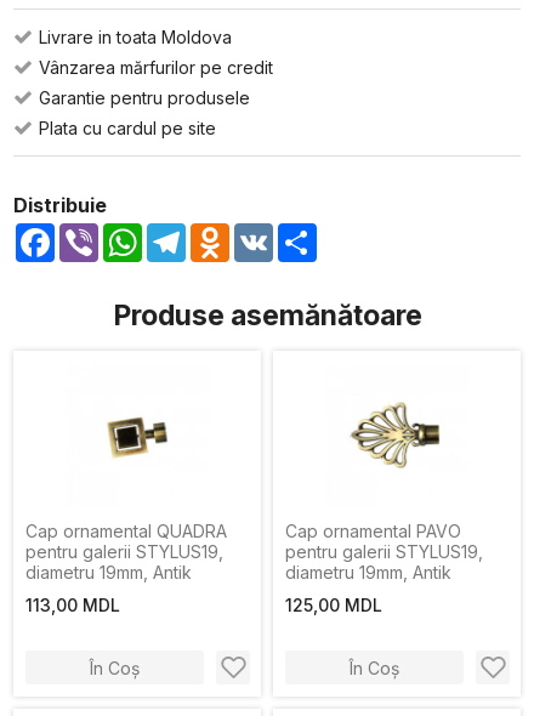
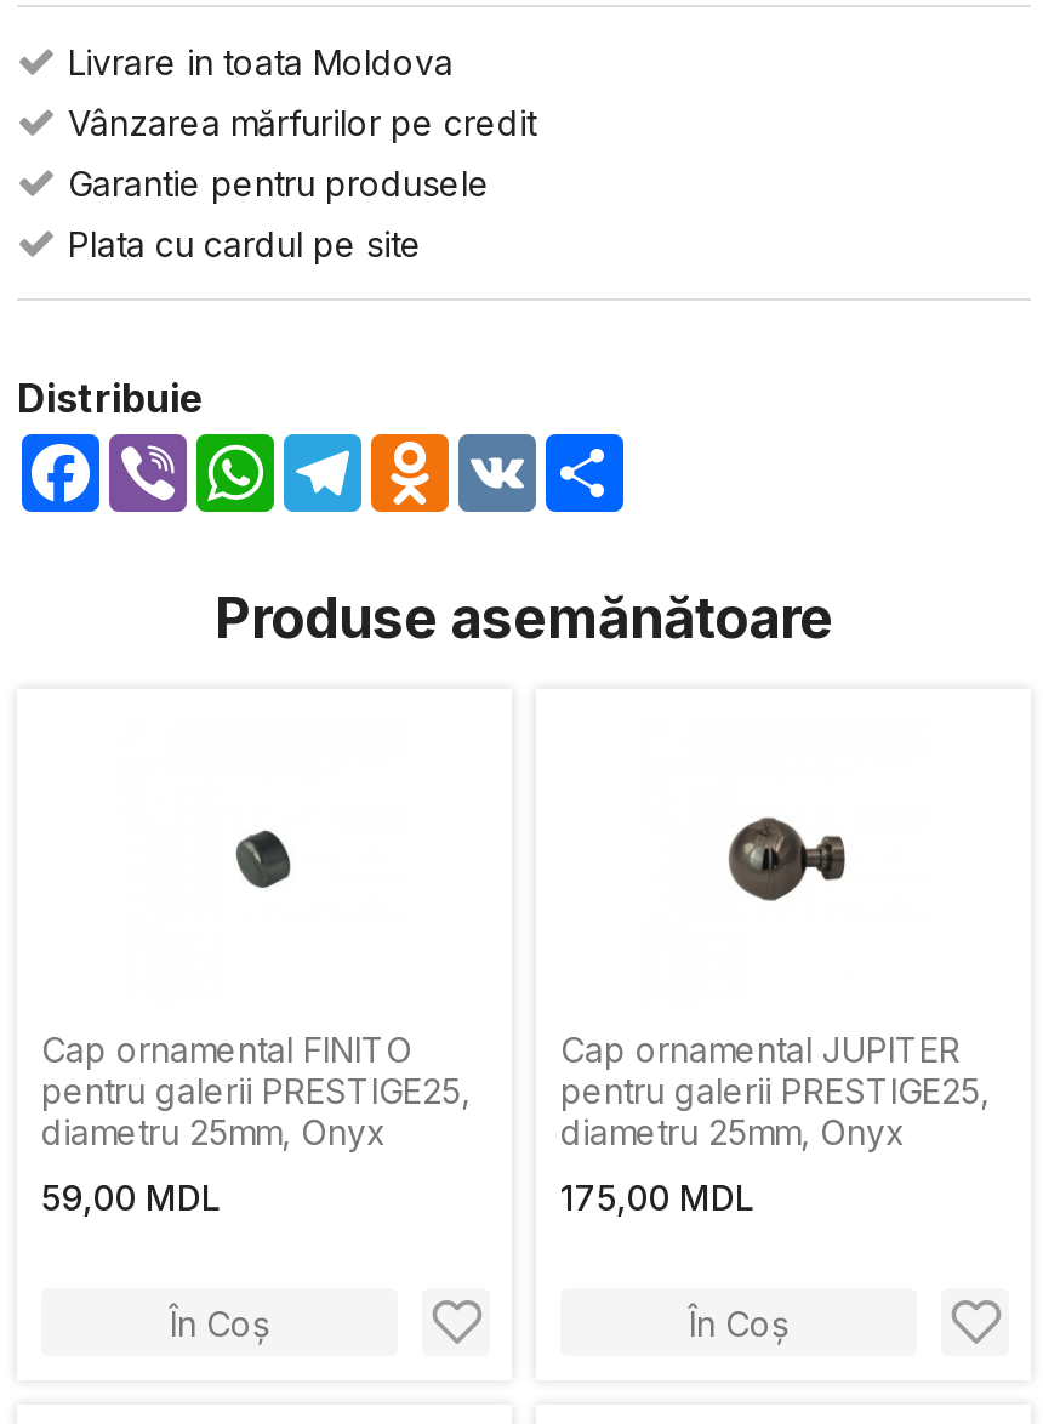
- [image]
+ [image]

- [image]
+ [image]

- Cap ornamental QUADRA
+ Cap ornamental FINITO

- Cap ornamental PAVO
+ Cap ornamental JUPITER

- pentru galerii STYLUS19,
+ pentru galerii PRESTIGE25,

- pentru galerii STYLUS19,
+ pentru galerii PRESTIGE25,

- diametru 19mm, Antik
+ diametru 25mm, Onyx

- diametru 19mm, Antik
+ diametru 25mm, Onyx

- 113,00 MDL
+ 59,00 MDL

- 125,00 MDL
+ 175,00 MDL
